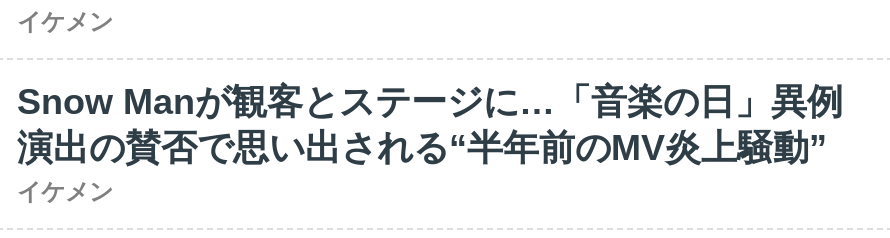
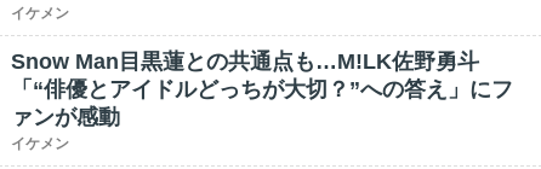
- Snow Manが観客とステージに…「音楽の日」異例
- 演出の賛否で思い出される“半年前のMV炎上騒動”
+ Snow Man目黒蓮との共通点も…M!LK佐野勇斗
+ 「“俳優とアイドルどっちが大切？”への答え」にフ
+ ァンが感動
